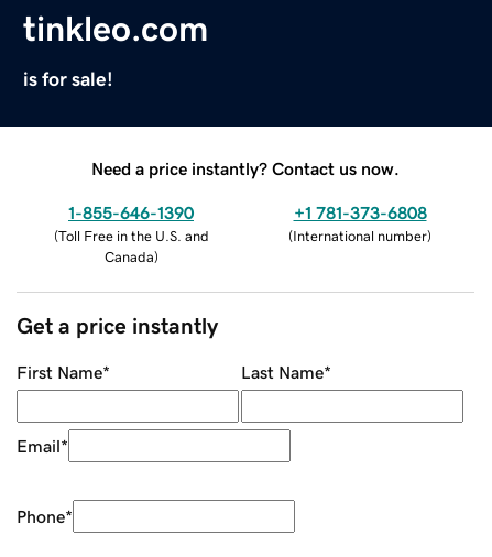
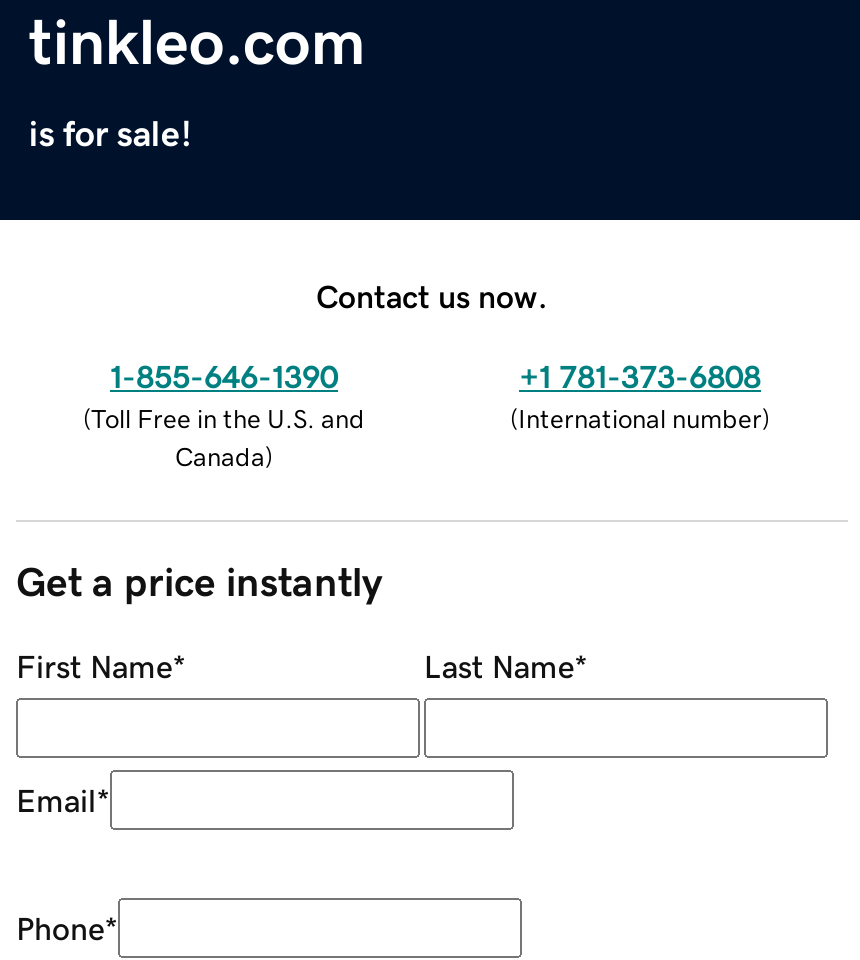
- Need a price instantly? Contact us now.
+ Contact us now.
